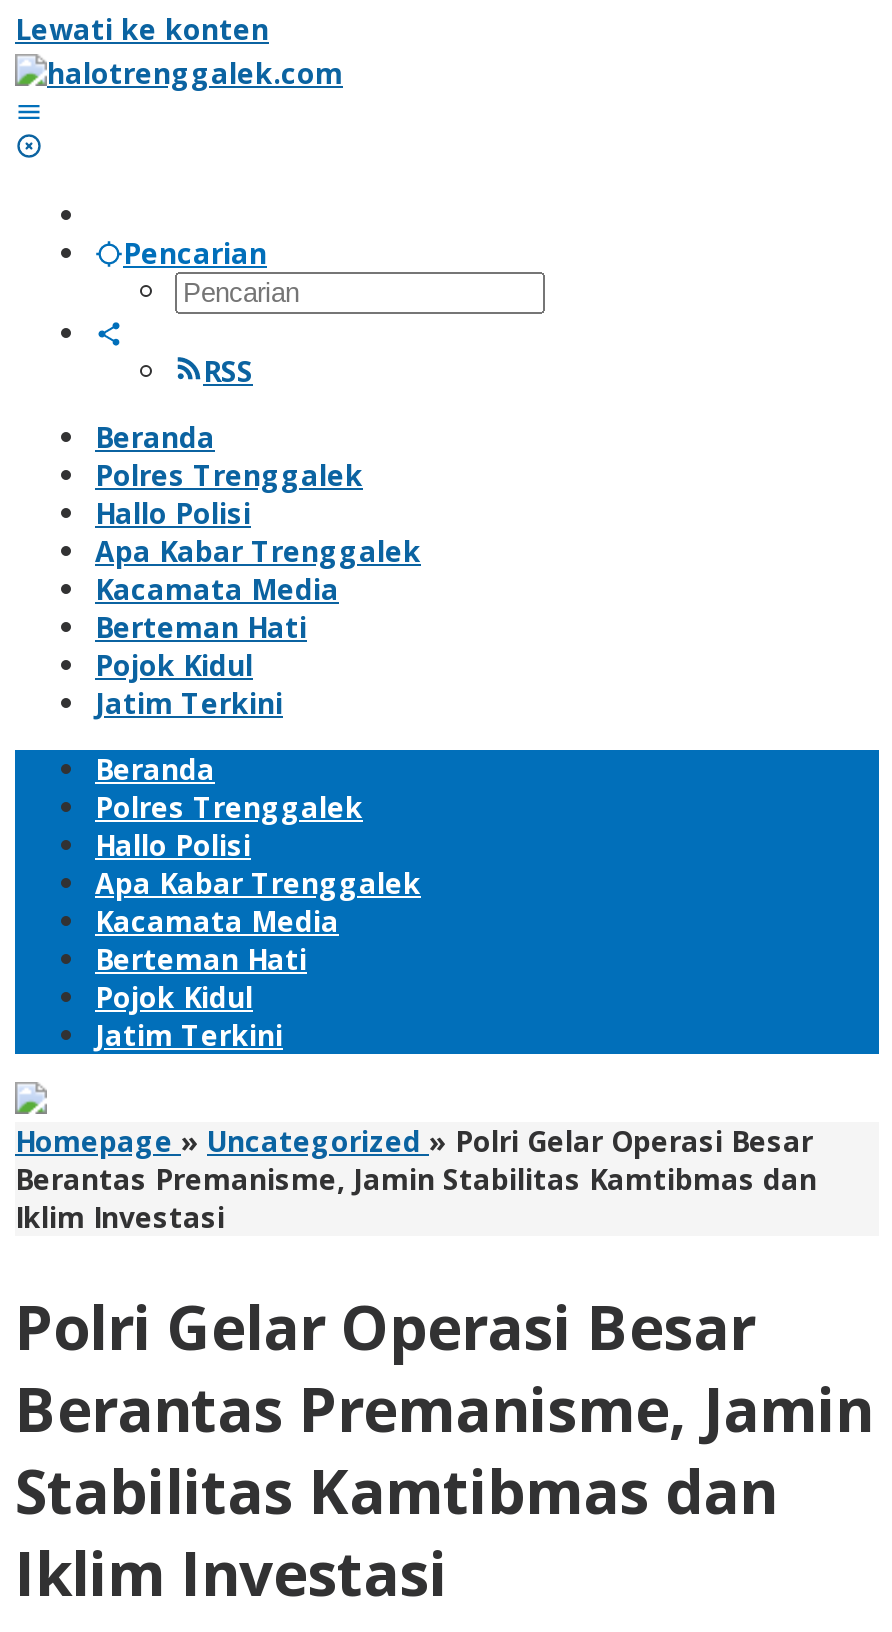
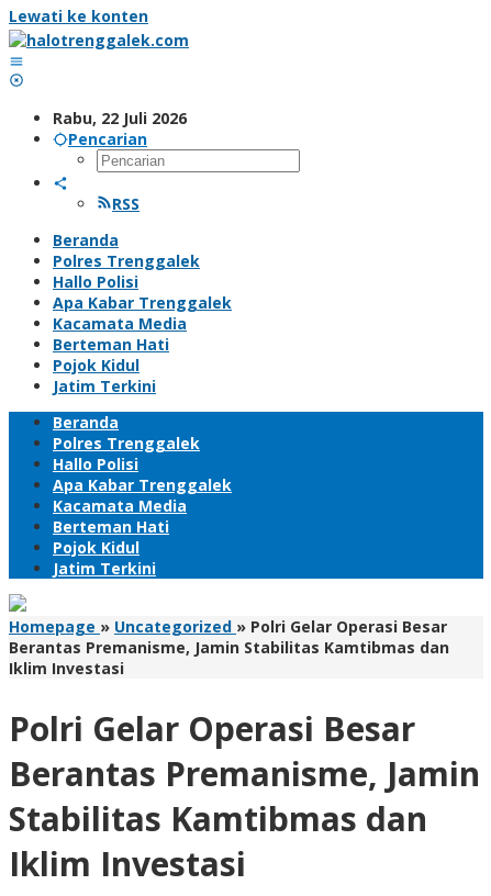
+ Rabu, 22 Juli 2026
